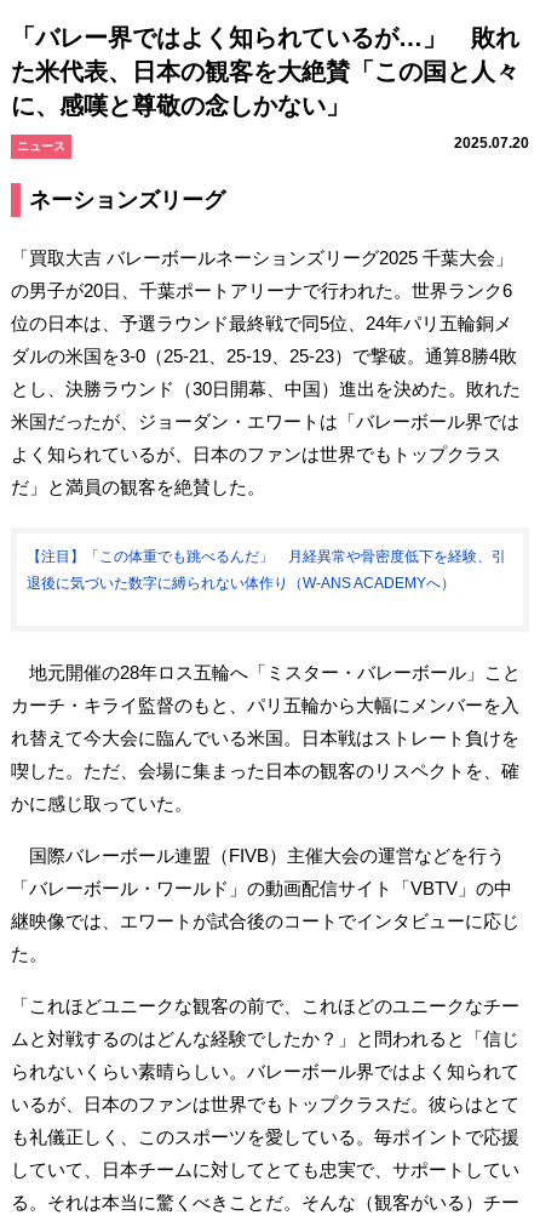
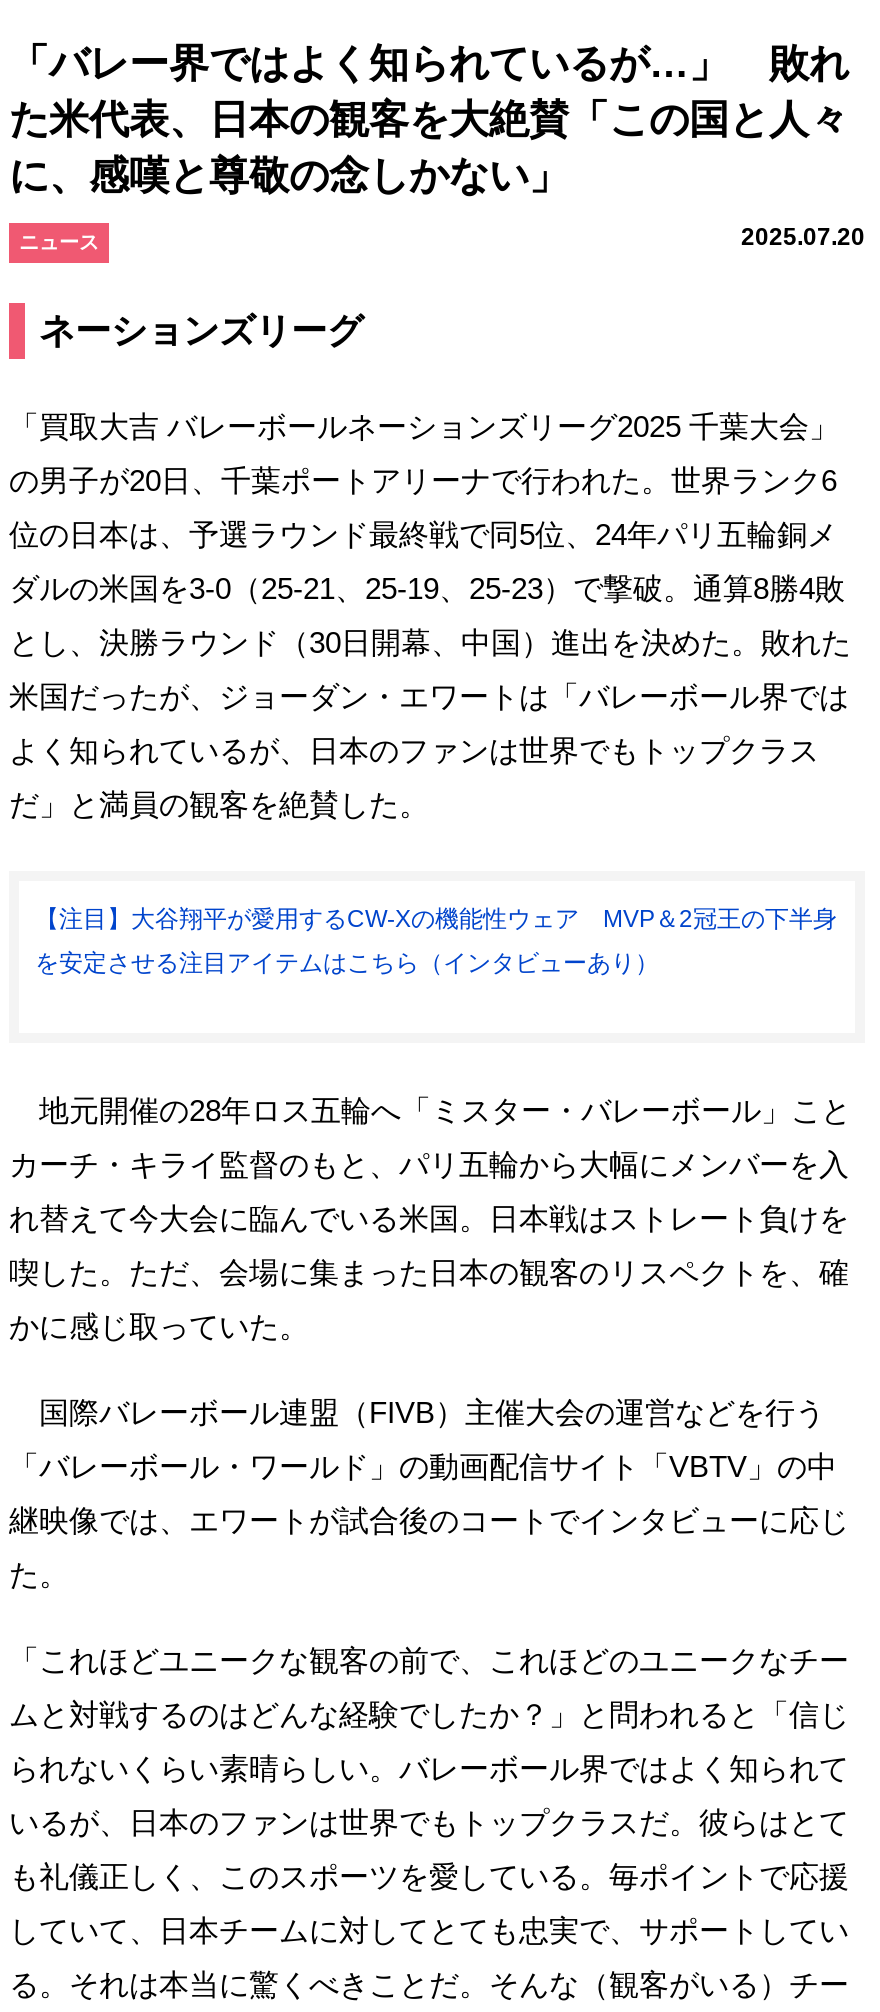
- 【注目】「この体重でも跳べるんだ」 月経異常や骨密度低下を経験、引
+ 【注目】大谷翔平が愛用するCW-Xの機能性ウェア MVP＆2冠王の下半身

- 退後に気づいた数字に縛られない体作り（W-ANS ACADEMYへ）
+ を安定させる注目アイテムはこちら（インタビューあり）
